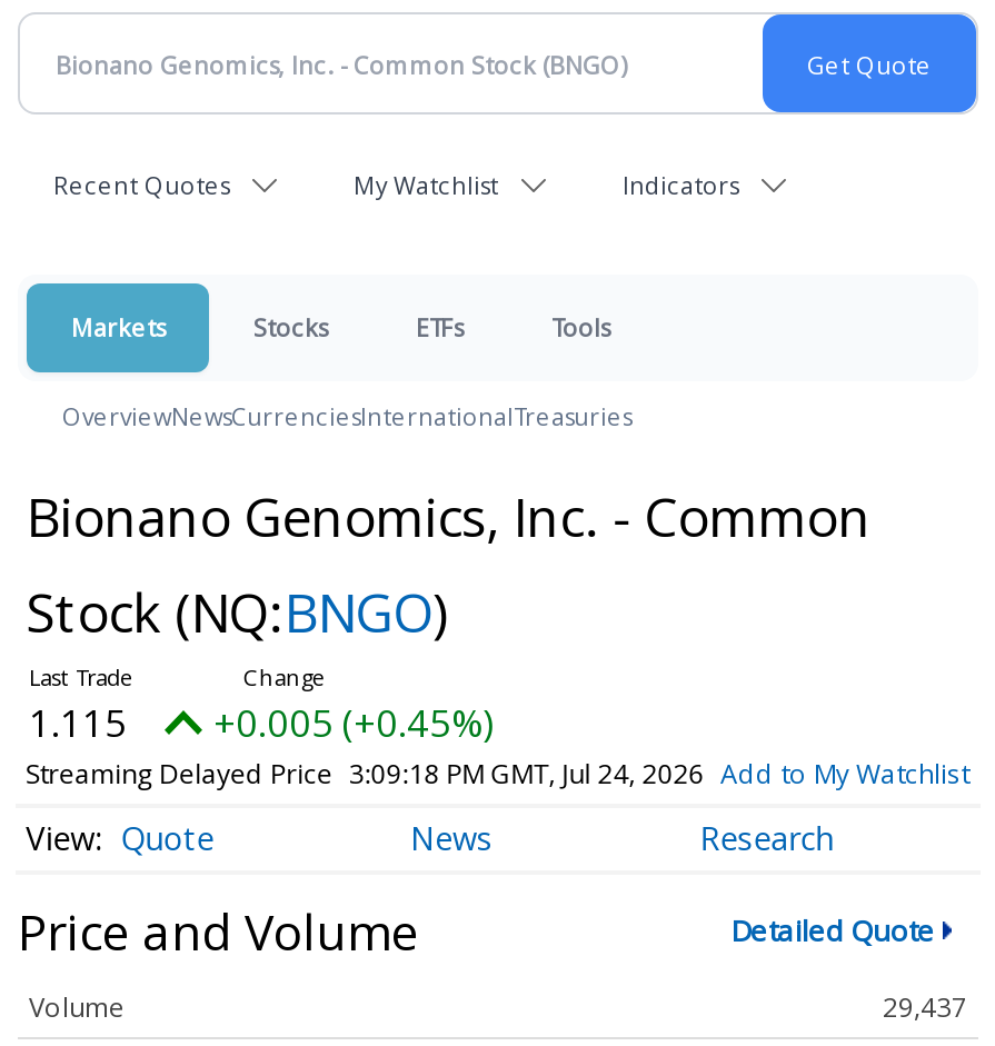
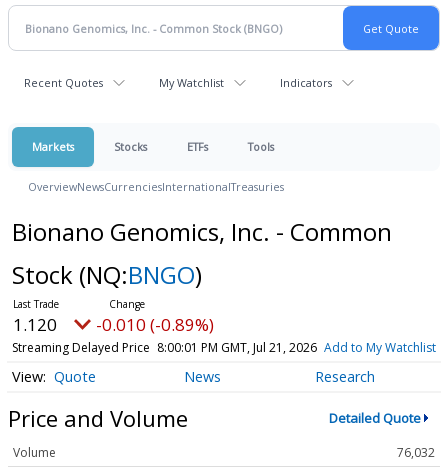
- 1.115
+ 1.120

- +0.005 (+0.45%)
+ -0.010 (-0.89%)

- Streaming Delayed Price 3:09:18 PM GMT, Jul 24, 2026 Add to My Watchlist
+ Streaming Delayed Price 8:00:01 PM GMT, Jul 21, 2026 Add to My Watchlist

- 29,437
+ 76,032
